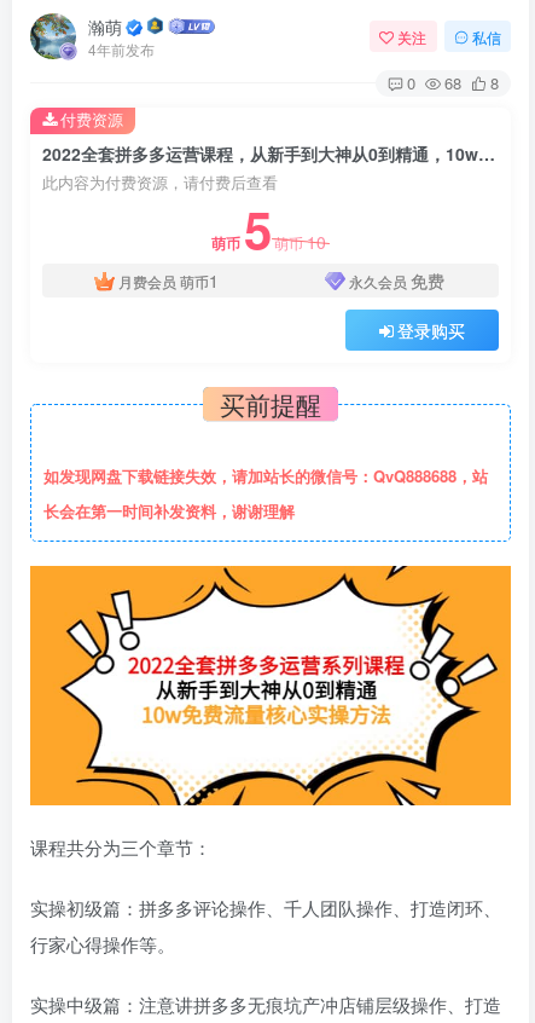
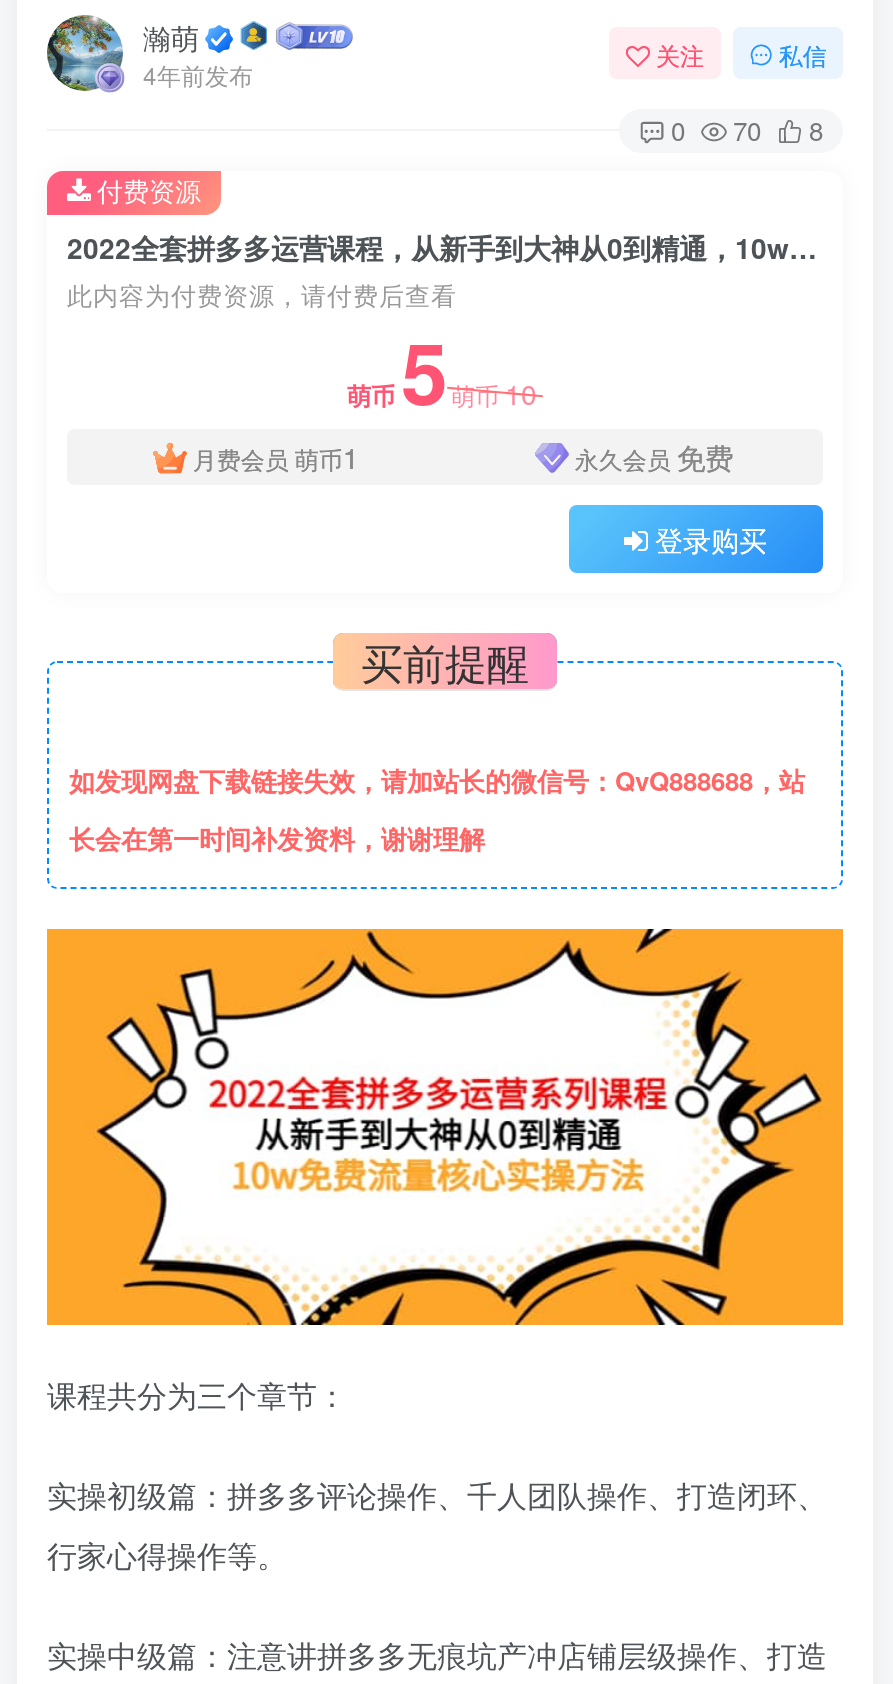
- 0 68 8
+ 0 70 8
